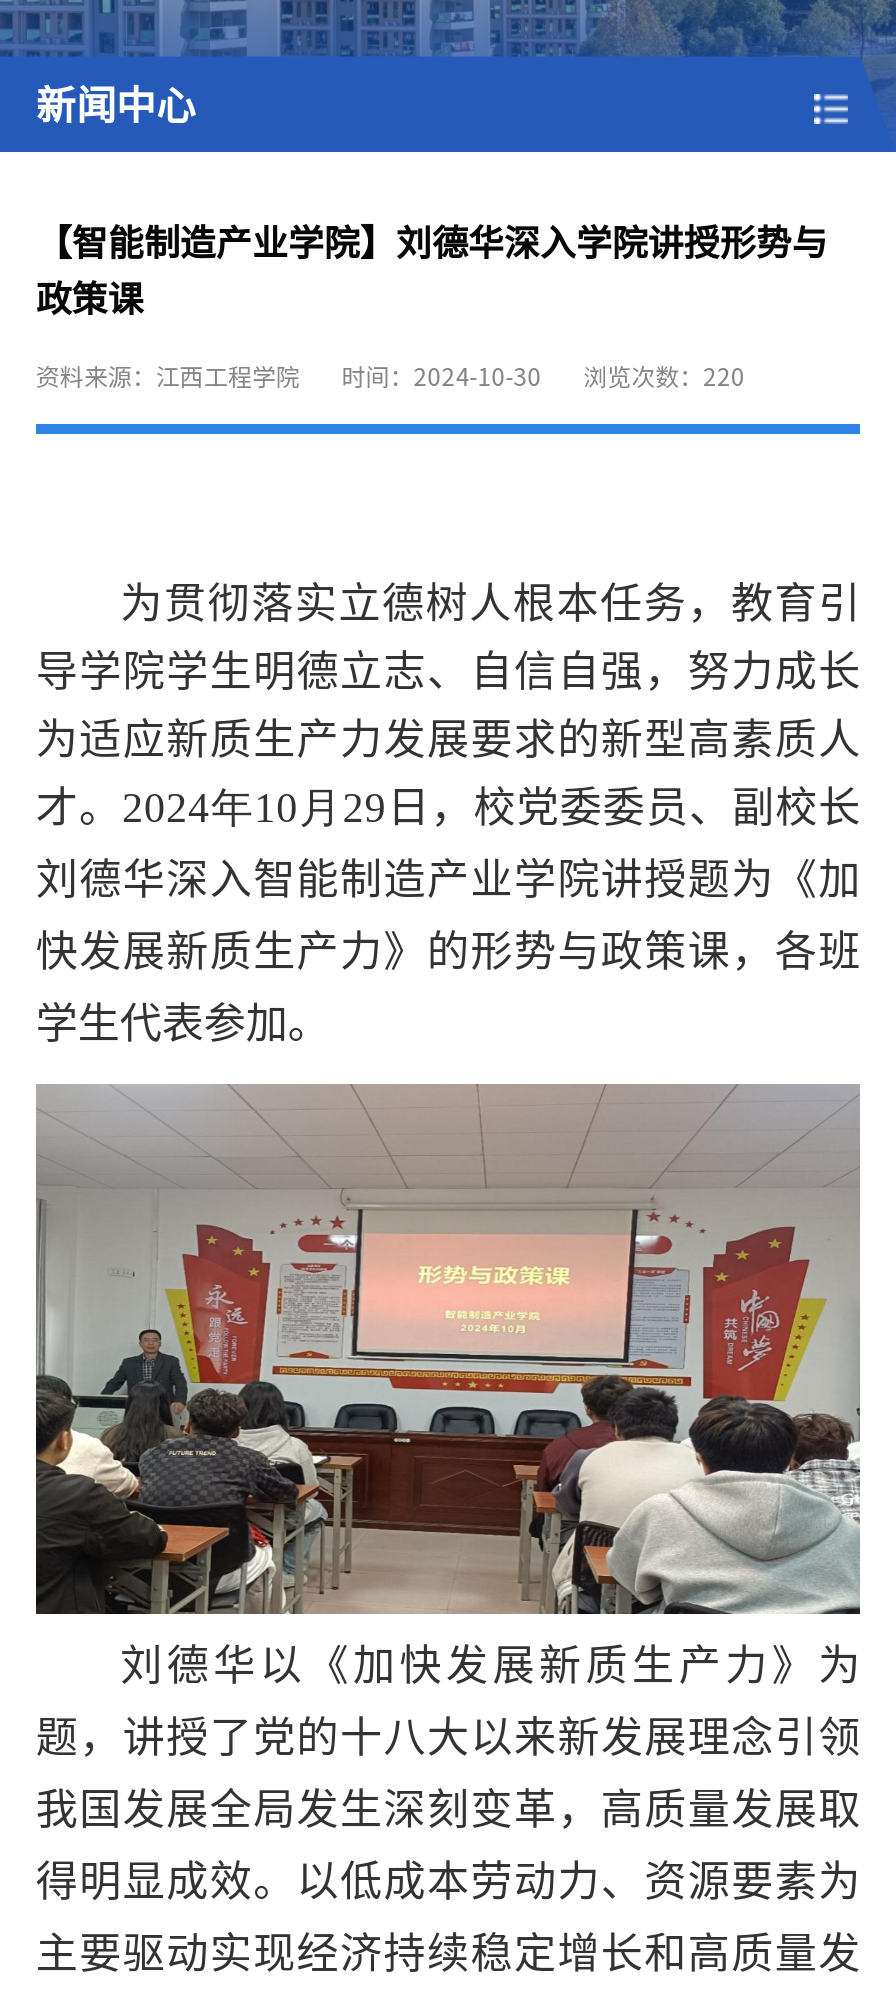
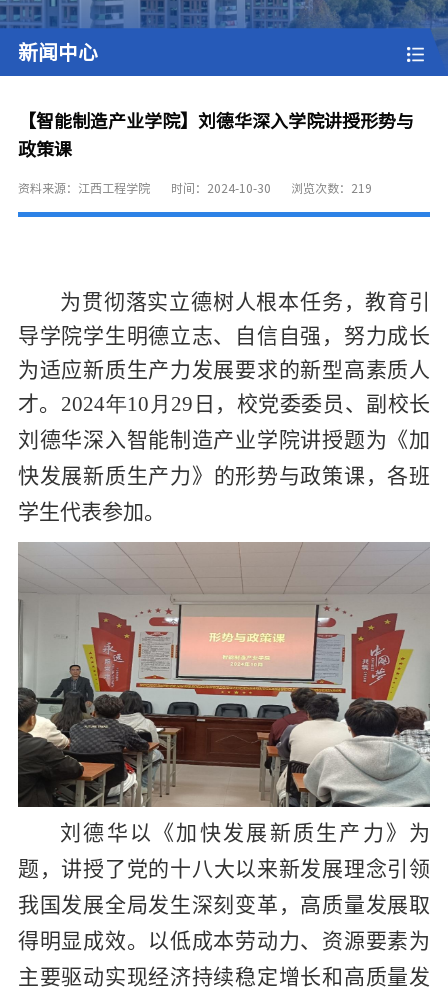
- 资料来源：江西工程学院 时间：2024-10-30 浏览次数：220
+ 资料来源：江西工程学院 时间：2024-10-30 浏览次数：219
